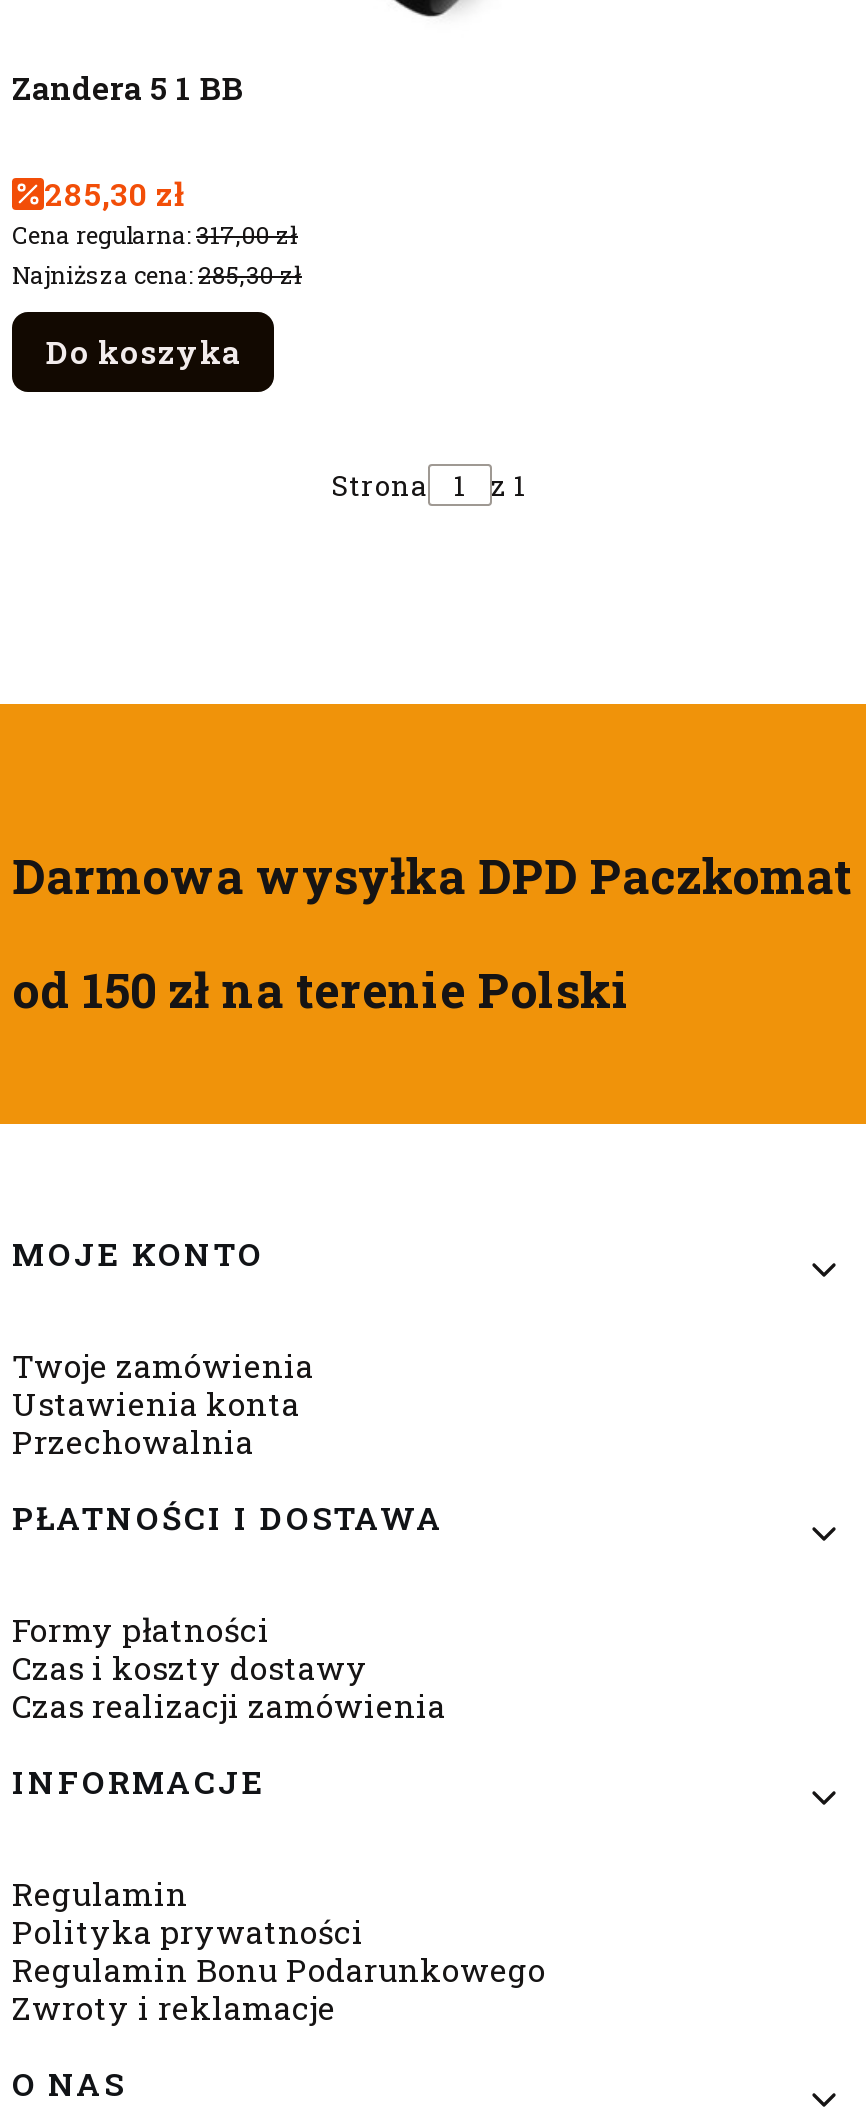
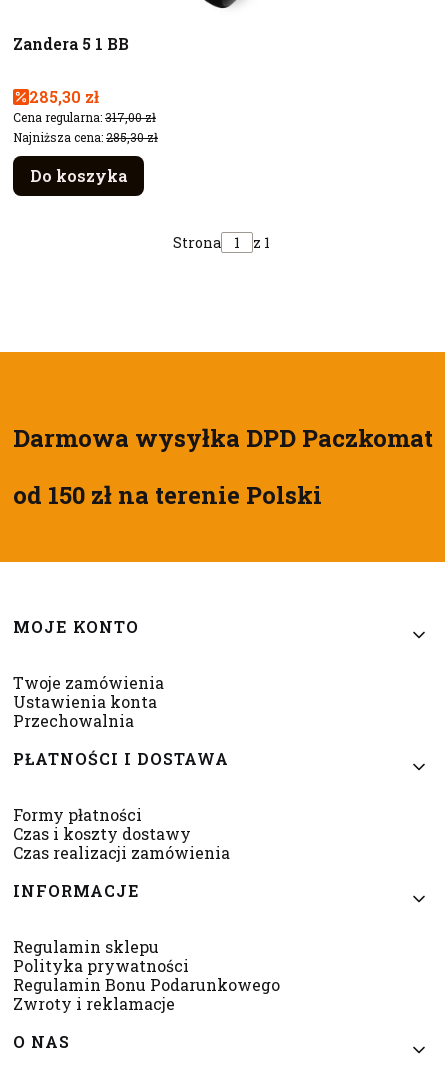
- Regulamin
+ Regulamin sklepu
